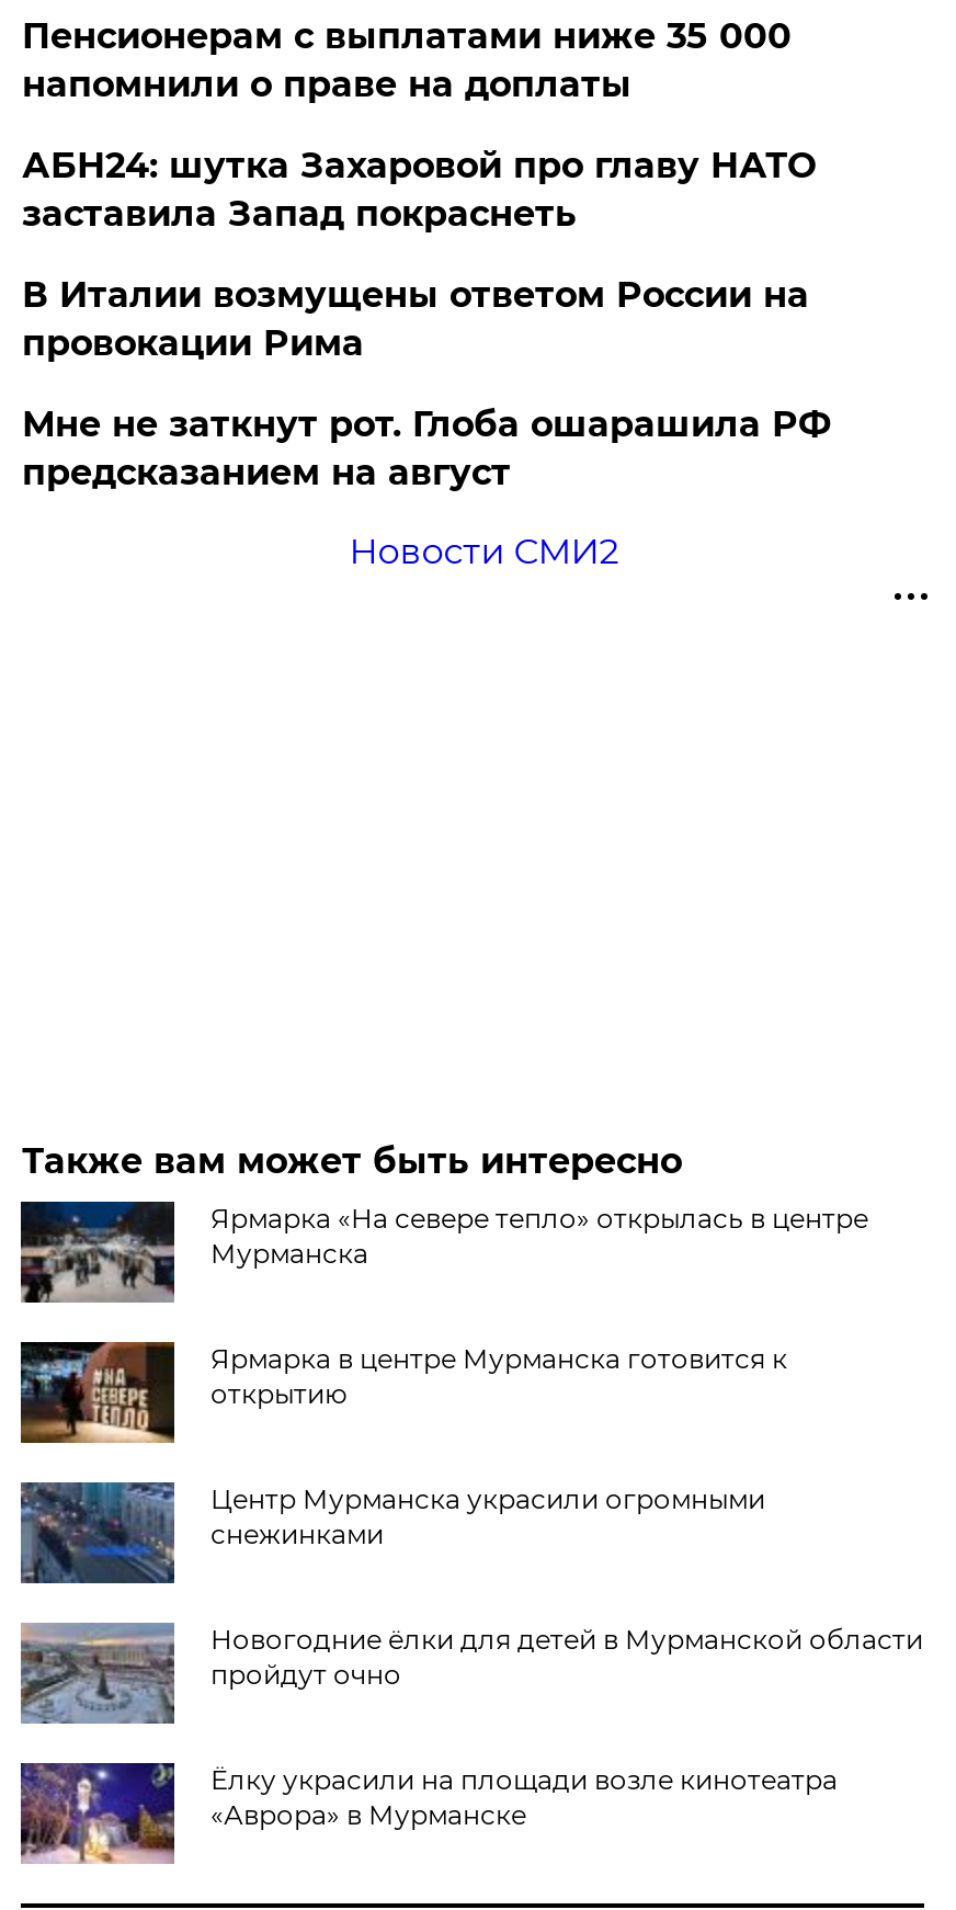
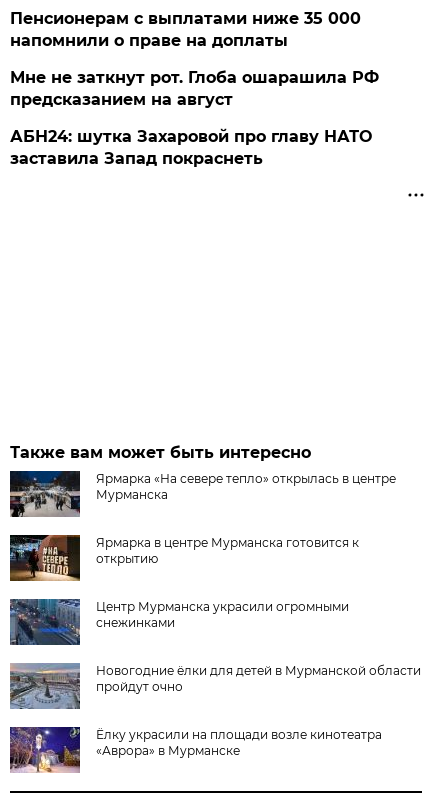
moved down: АБН24: шутка Захаровой про главу НАТО | заставила Запад покраснеть

- В Италии возмущены ответом России на
- провокации Рима

moved up: Мне не заткнут рот. Глоба ошарашила РФ | предсказанием на август

- Новости СМИ2
